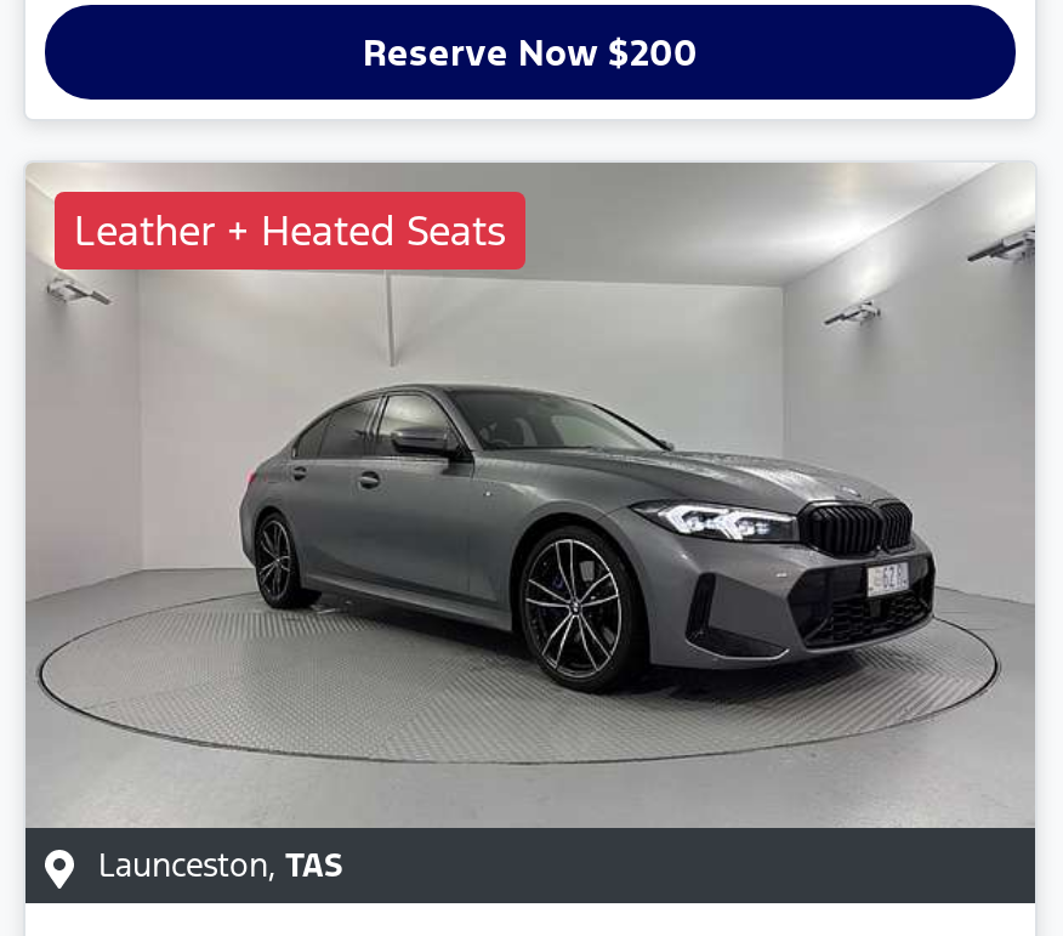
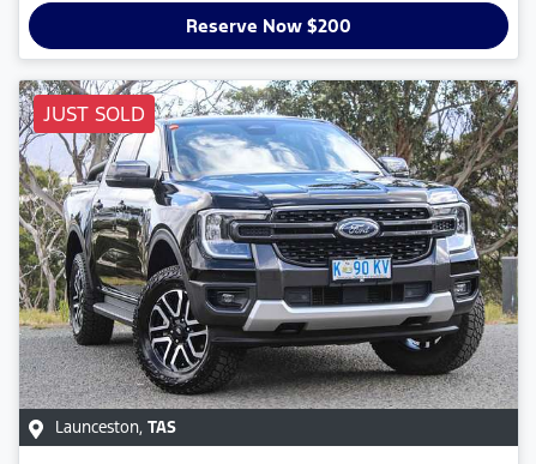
- [image]
- Leather + Heated Seats
+ [image]
+ JUST SOLD
